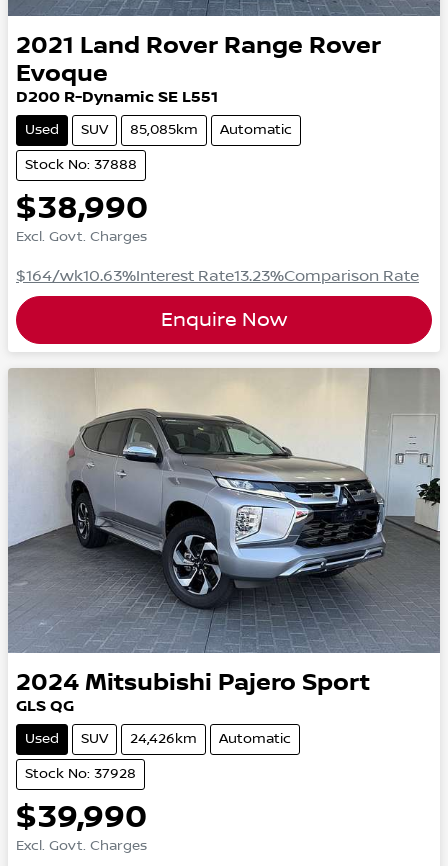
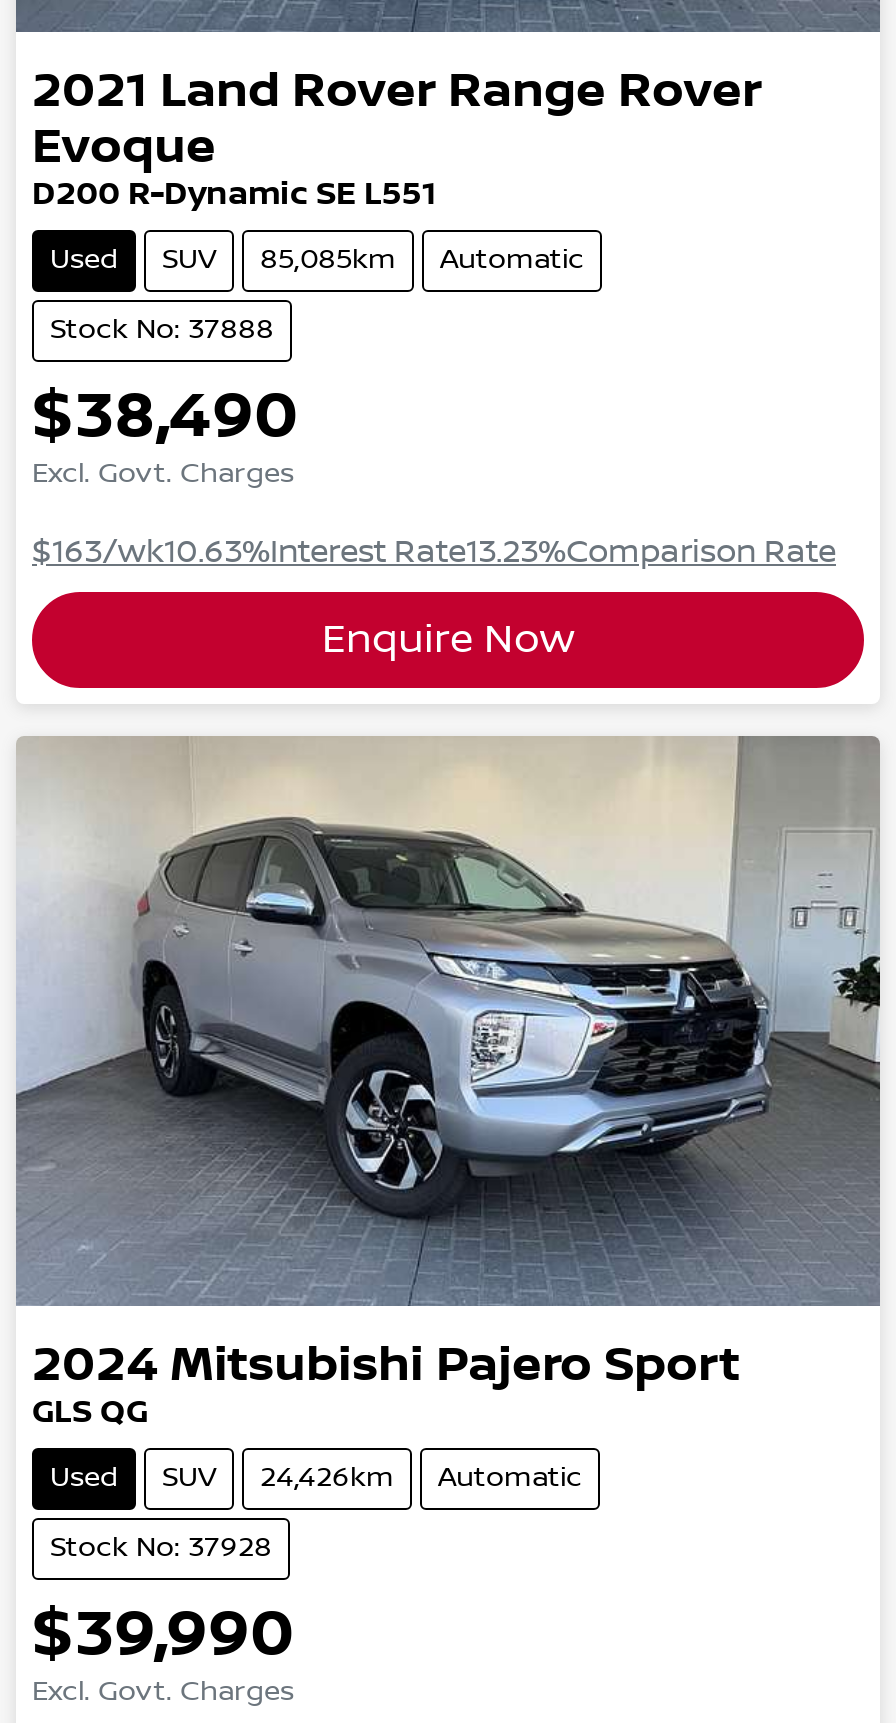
- $38,990
+ $38,490

- $164/wk10.63%Interest Rate13.23%Comparison Rate
+ $163/wk10.63%Interest Rate13.23%Comparison Rate
